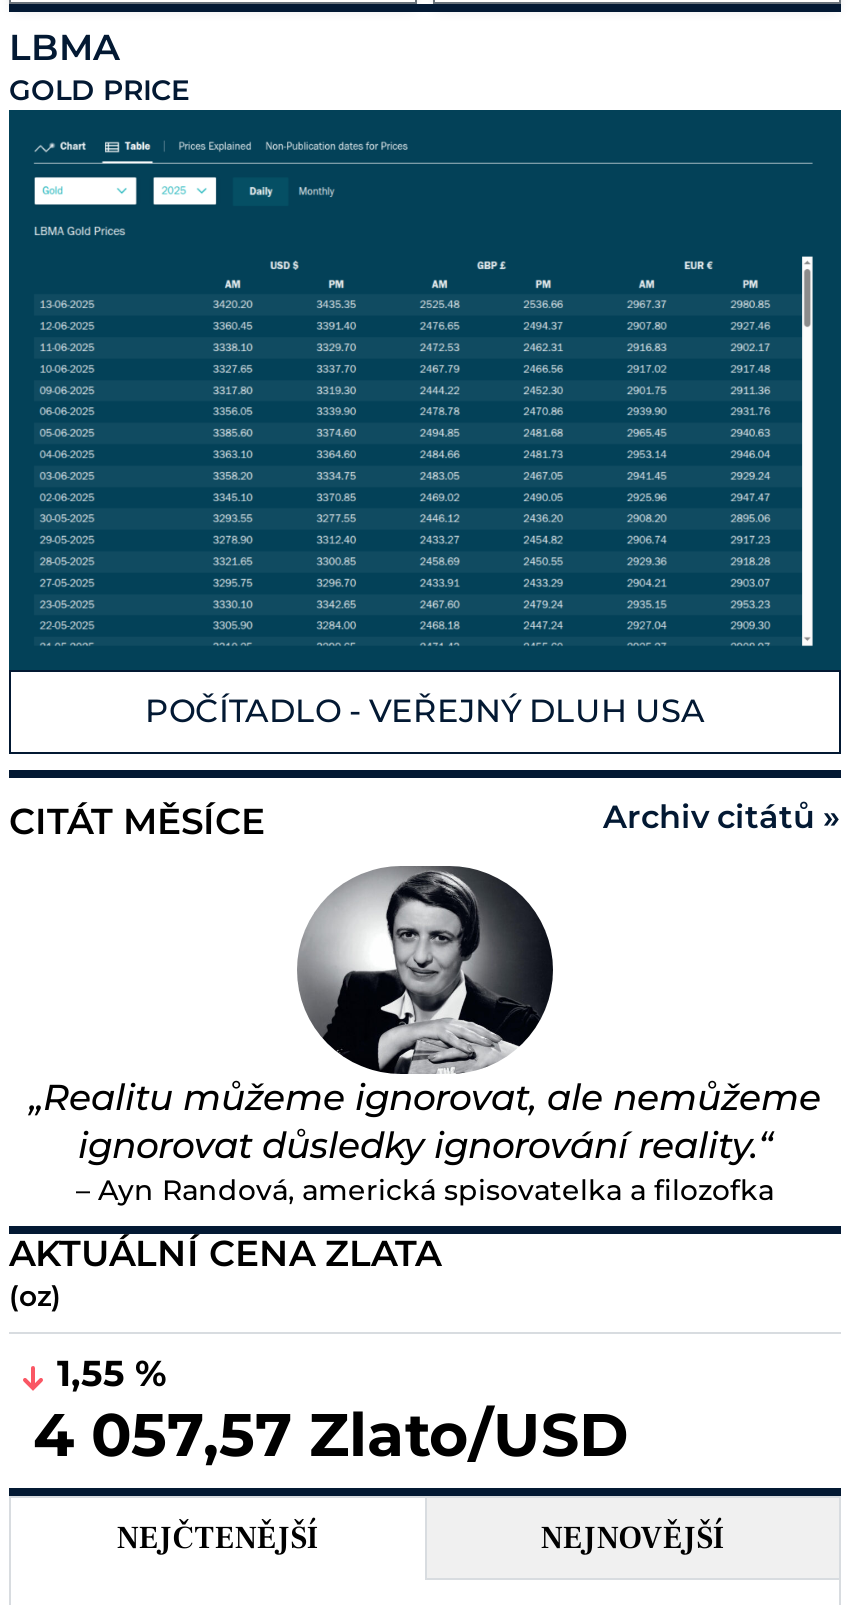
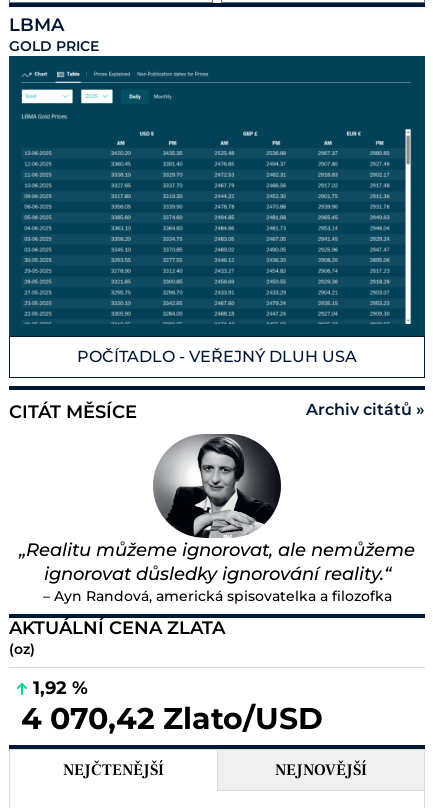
- 1,55 %
+ 1,92 %

- 4 057,57 Zlato/USD
+ 4 070,42 Zlato/USD
